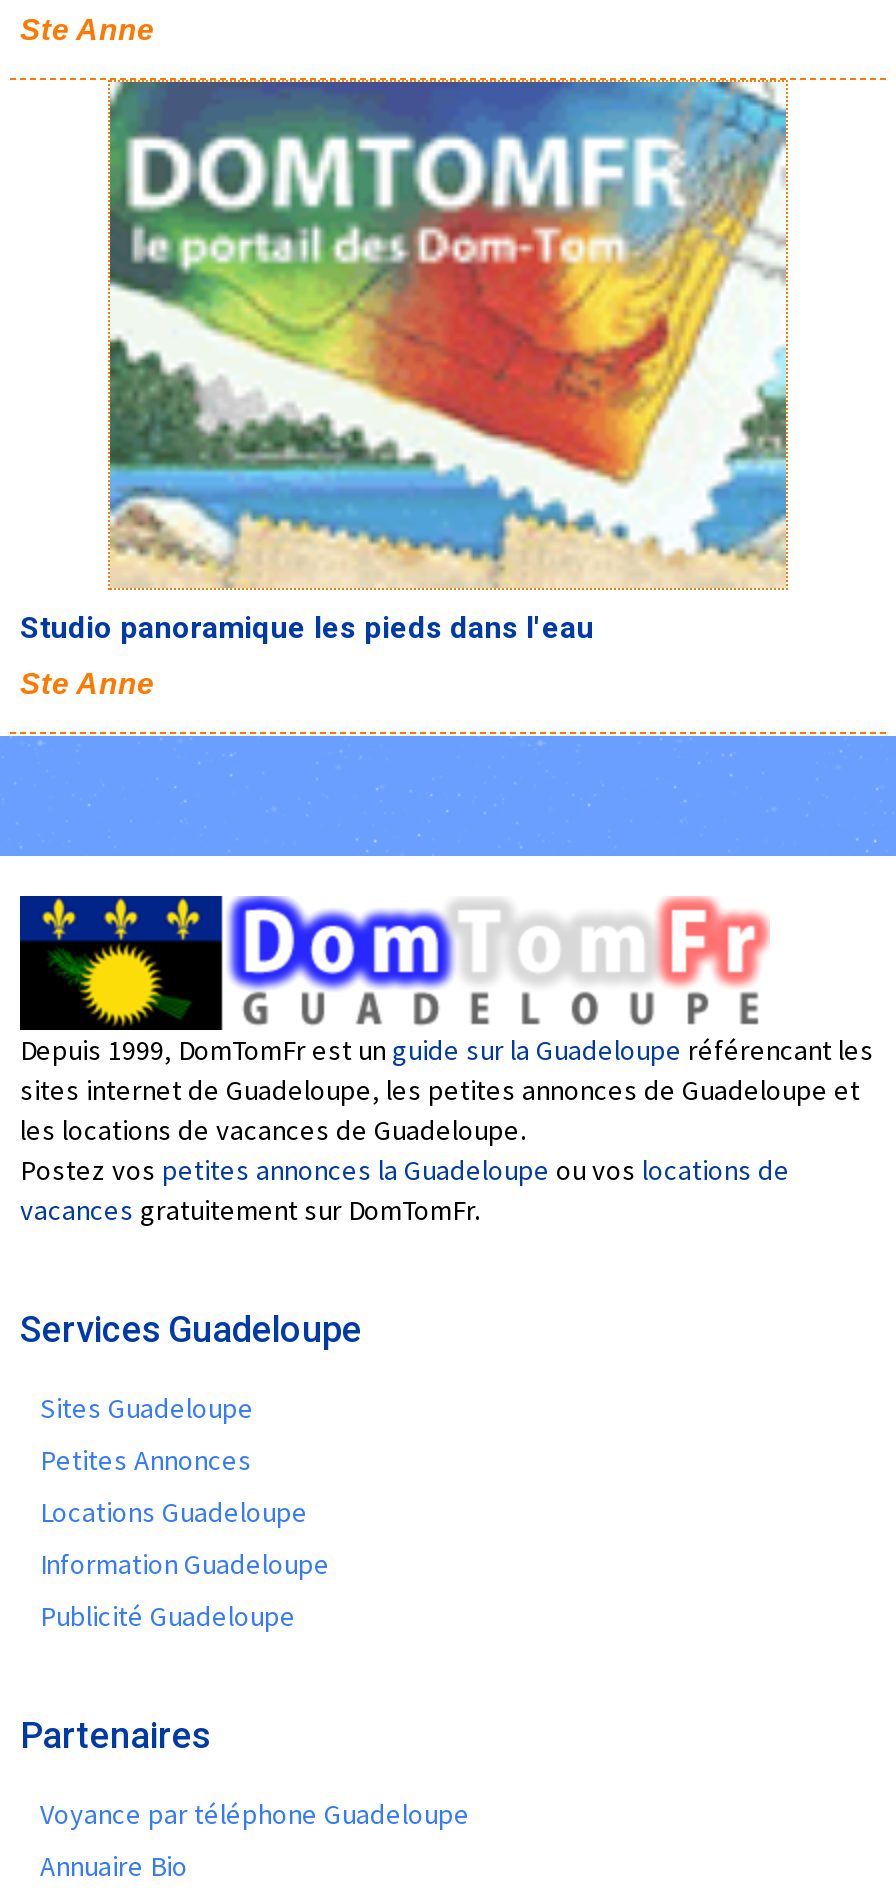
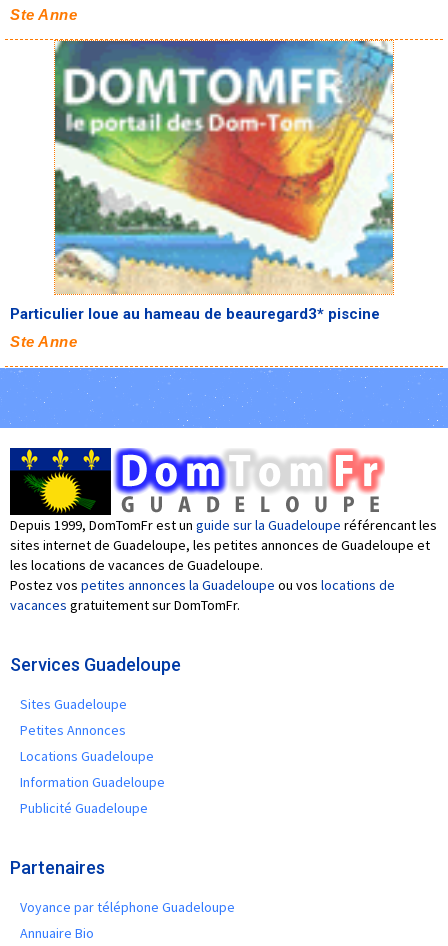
- Studio panoramique les pieds dans l'eau
+ Particulier loue au hameau de beauregard3* piscine
